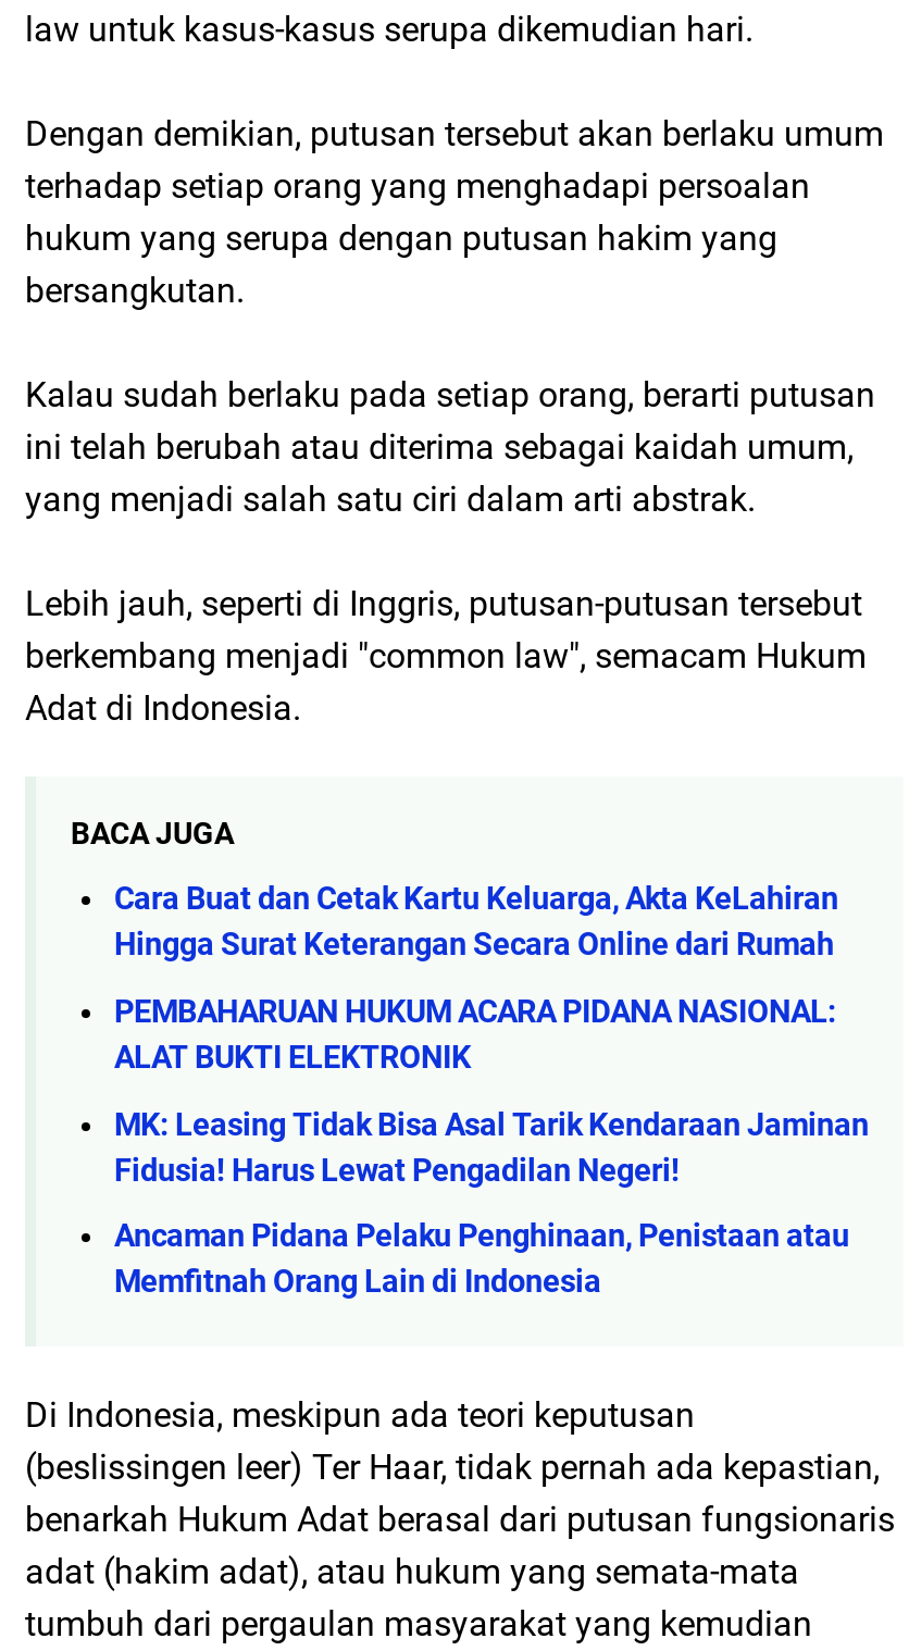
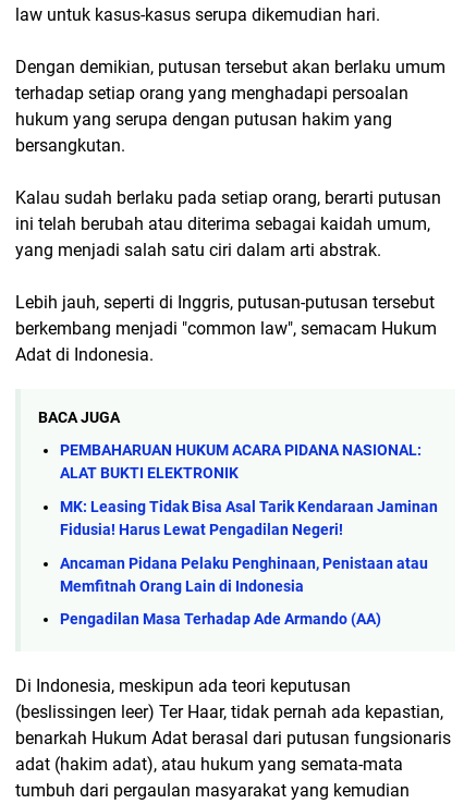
- Cara Buat dan Cetak Kartu Keluarga, Akta KeLahiran
- Hingga Surat Keterangan Secara Online dari Rumah

moved up: PEMBAHARUAN HUKUM ACARA PIDANA NASIONAL: | ALAT BUKTI ELEKTRONIK | MK: Leasing Tidak Bisa Asal Tarik Kendaraan Jaminan | Fidusia! Harus Lewat Pengadilan Negeri! | Ancaman Pidana Pelaku Penghinaan, Penistaan atau | Memfitnah Orang Lain di Indonesia

+ Pengadilan Masa Terhadap Ade Armando (AA)
